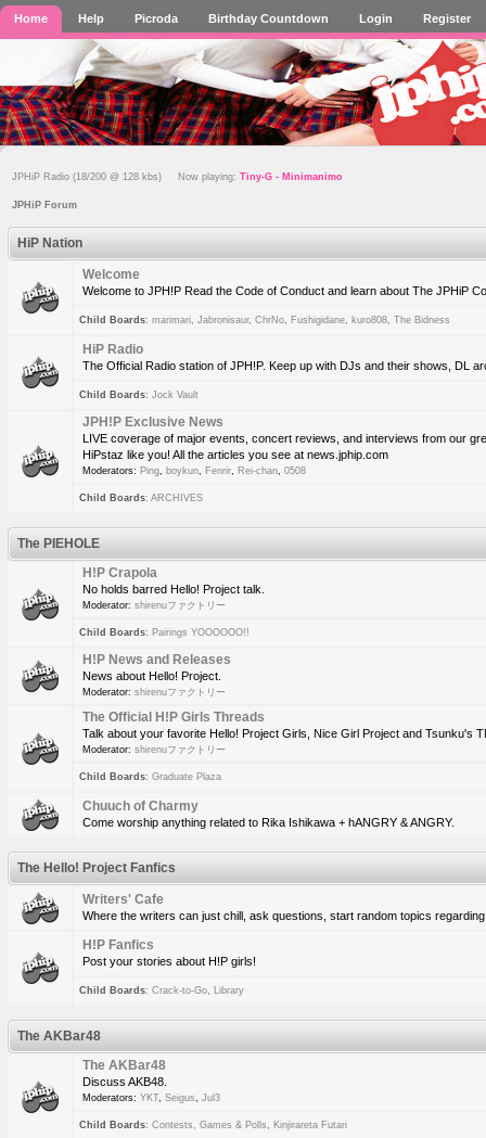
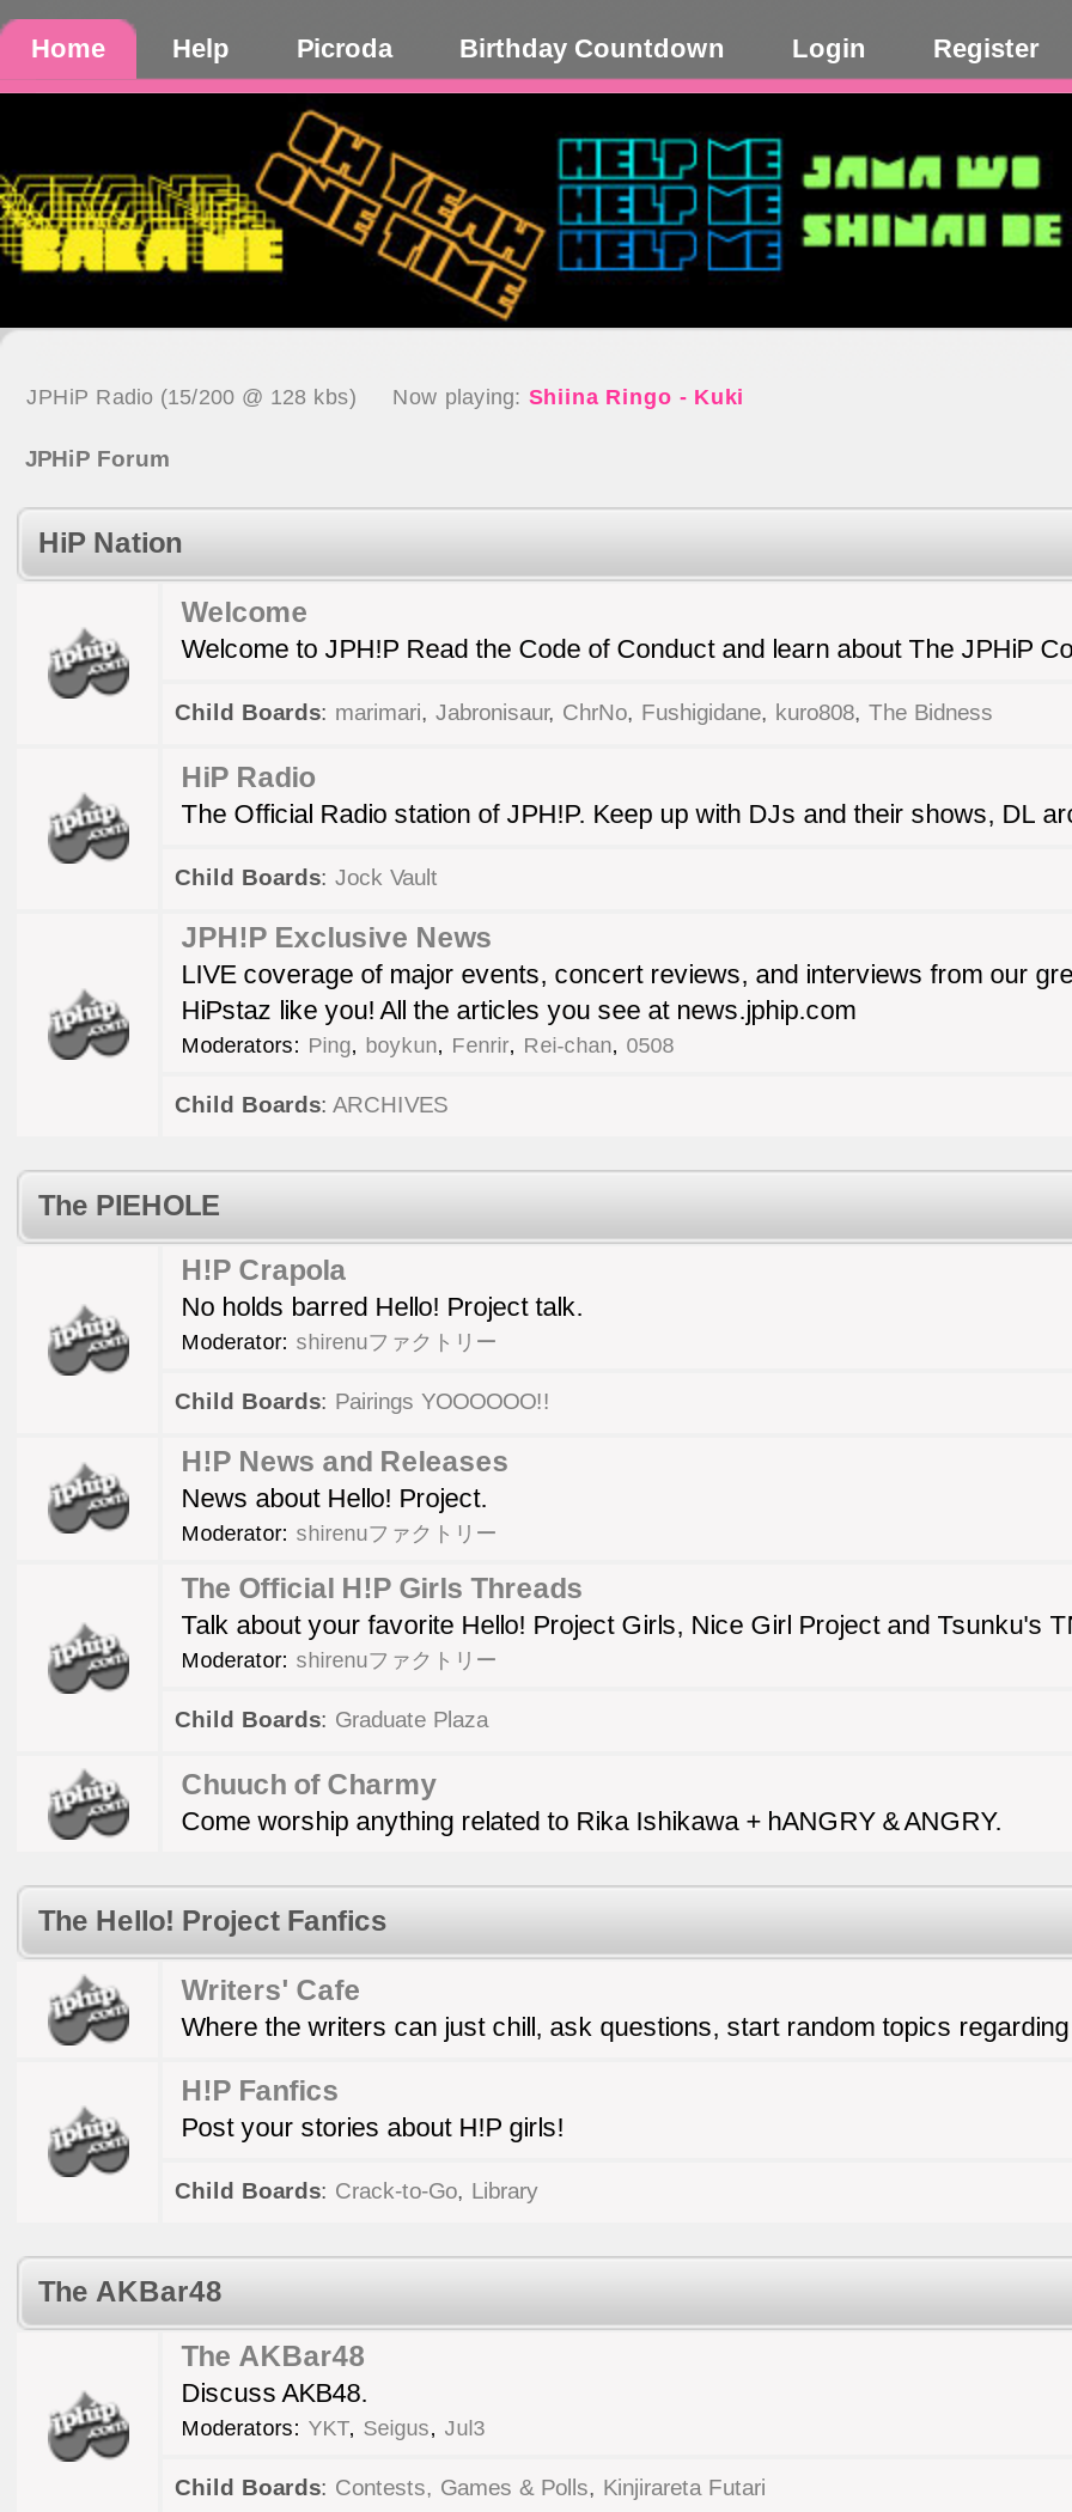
- [image]
- JPHiP Radio (18/200 @ 128 kbs) Now playing: Tiny-G - Minimanimo
+ [image]
+ JPHiP Radio (15/200 @ 128 kbs) Now playing: Shiina Ringo - Kuki
